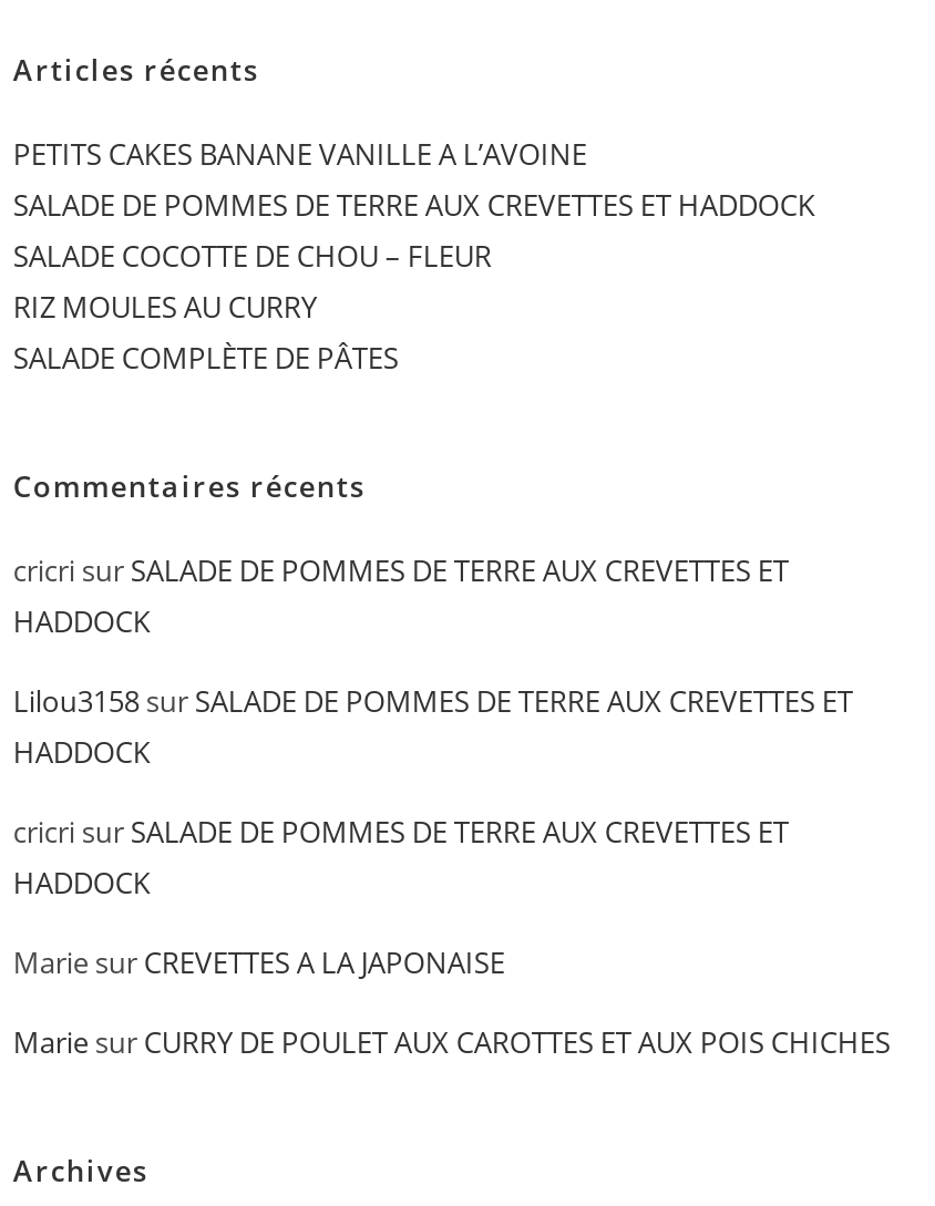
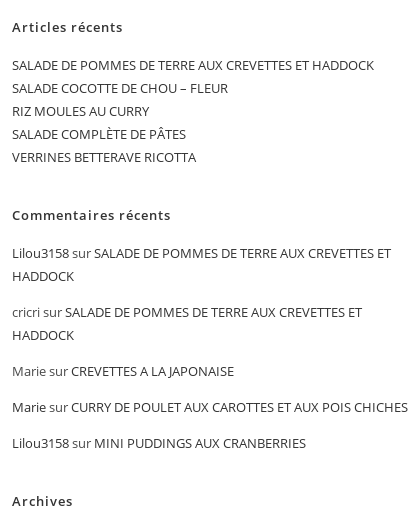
- PETITS CAKES BANANE VANILLE A L’AVOINE

+ VERRINES BETTERAVE RICOTTA

- cricri sur SALADE DE POMMES DE TERRE AUX CREVETTES ET
- HADDOCK

moved up: Lilou3158 sur SALADE DE POMMES DE TERRE AUX CREVETTES ET | HADDOCK | cricri sur SALADE DE POMMES DE TERRE AUX CREVETTES ET | HADDOCK | Marie sur CREVETTES A LA JAPONAISE | Marie sur CURRY DE POULET AUX CAROTTES ET AUX POIS CHICHES

+ Lilou3158 sur MINI PUDDINGS AUX CRANBERRIES
